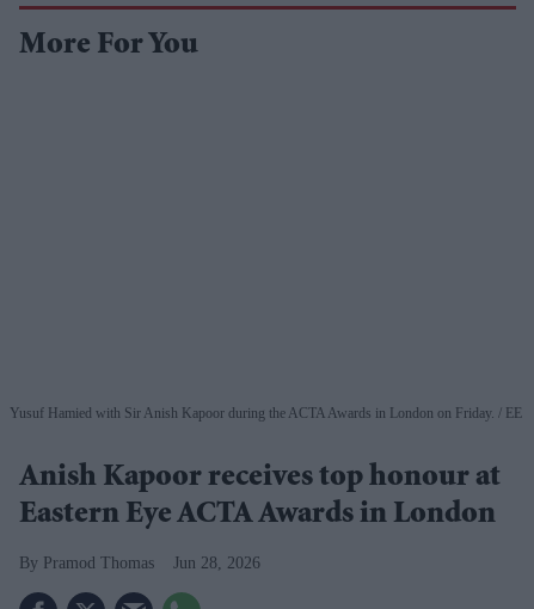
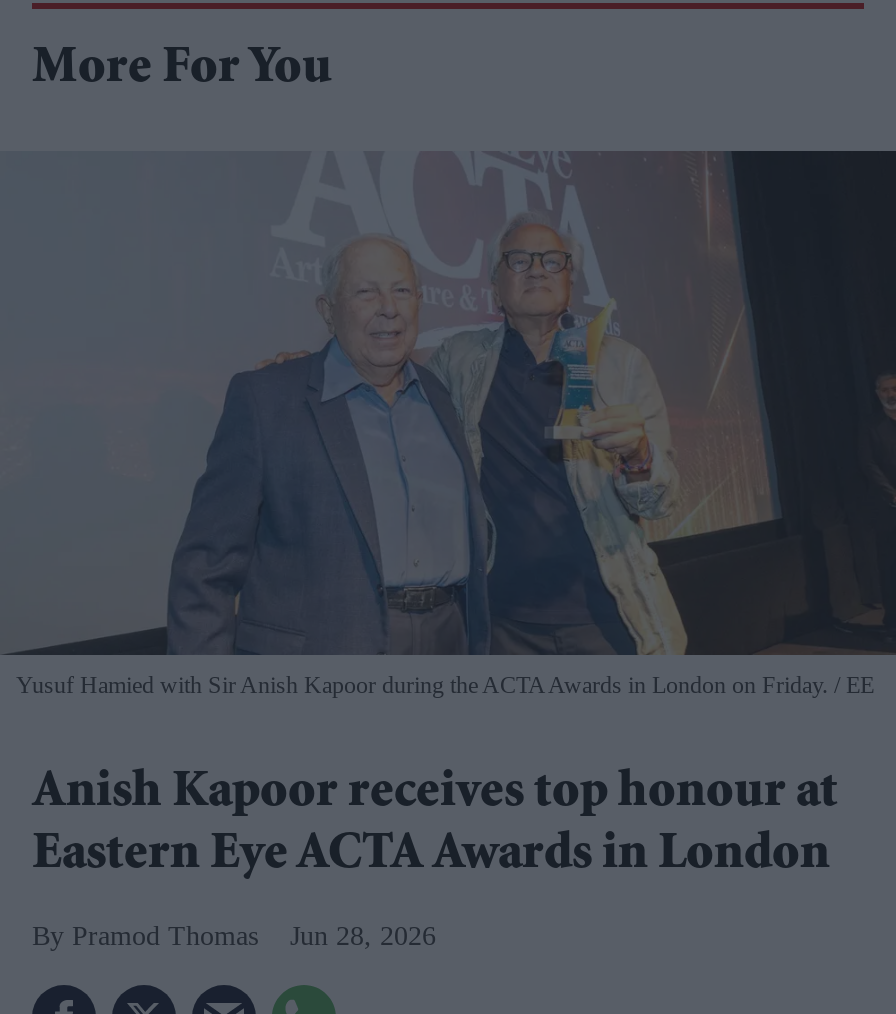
+ [image]
